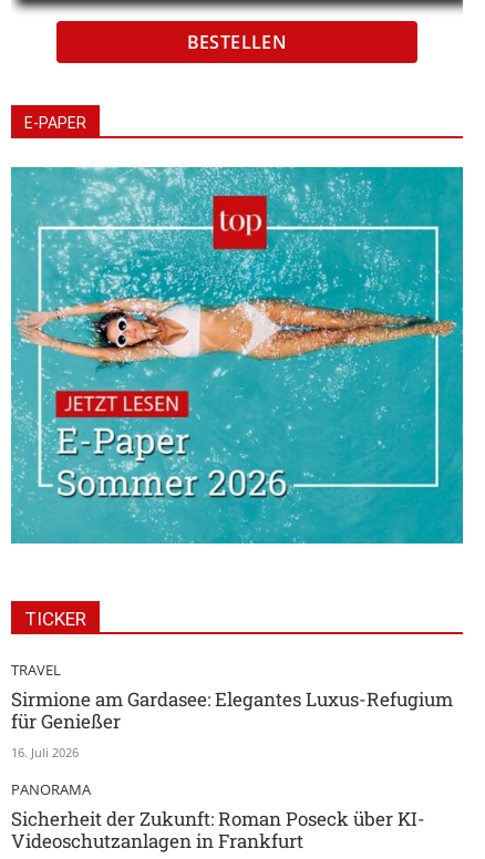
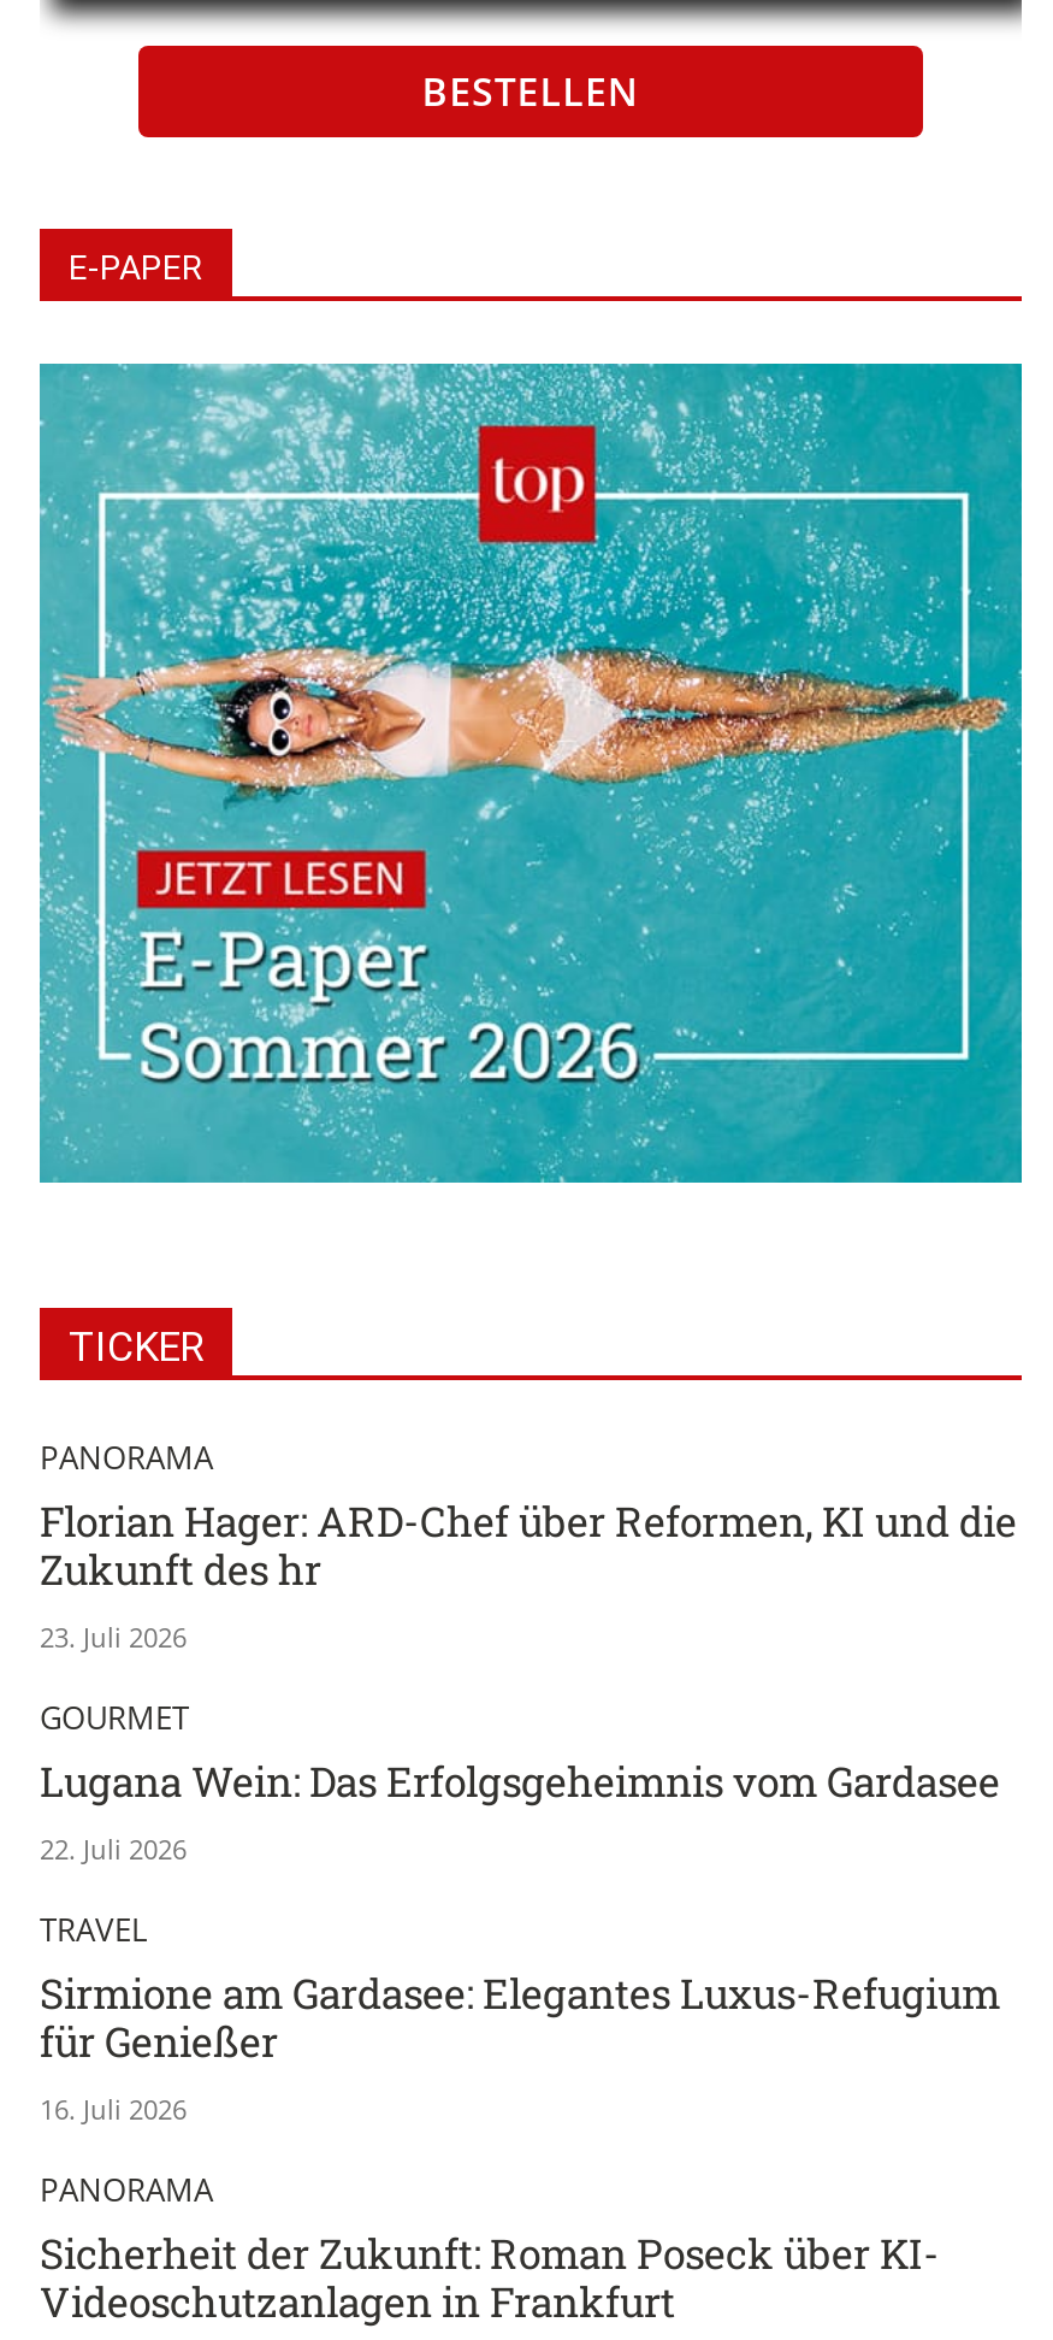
+ PANORAMA
+ Florian Hager: ARD-Chef über Reformen, KI und die
+ Zukunft des hr
+ 23. Juli 2026
+ GOURMET
+ Lugana Wein: Das Erfolgsgeheimnis vom Gardasee
+ 22. Juli 2026
